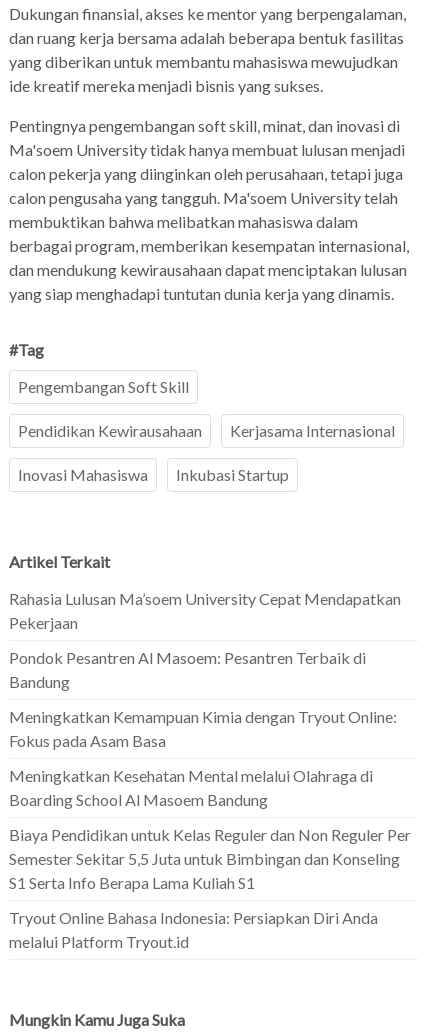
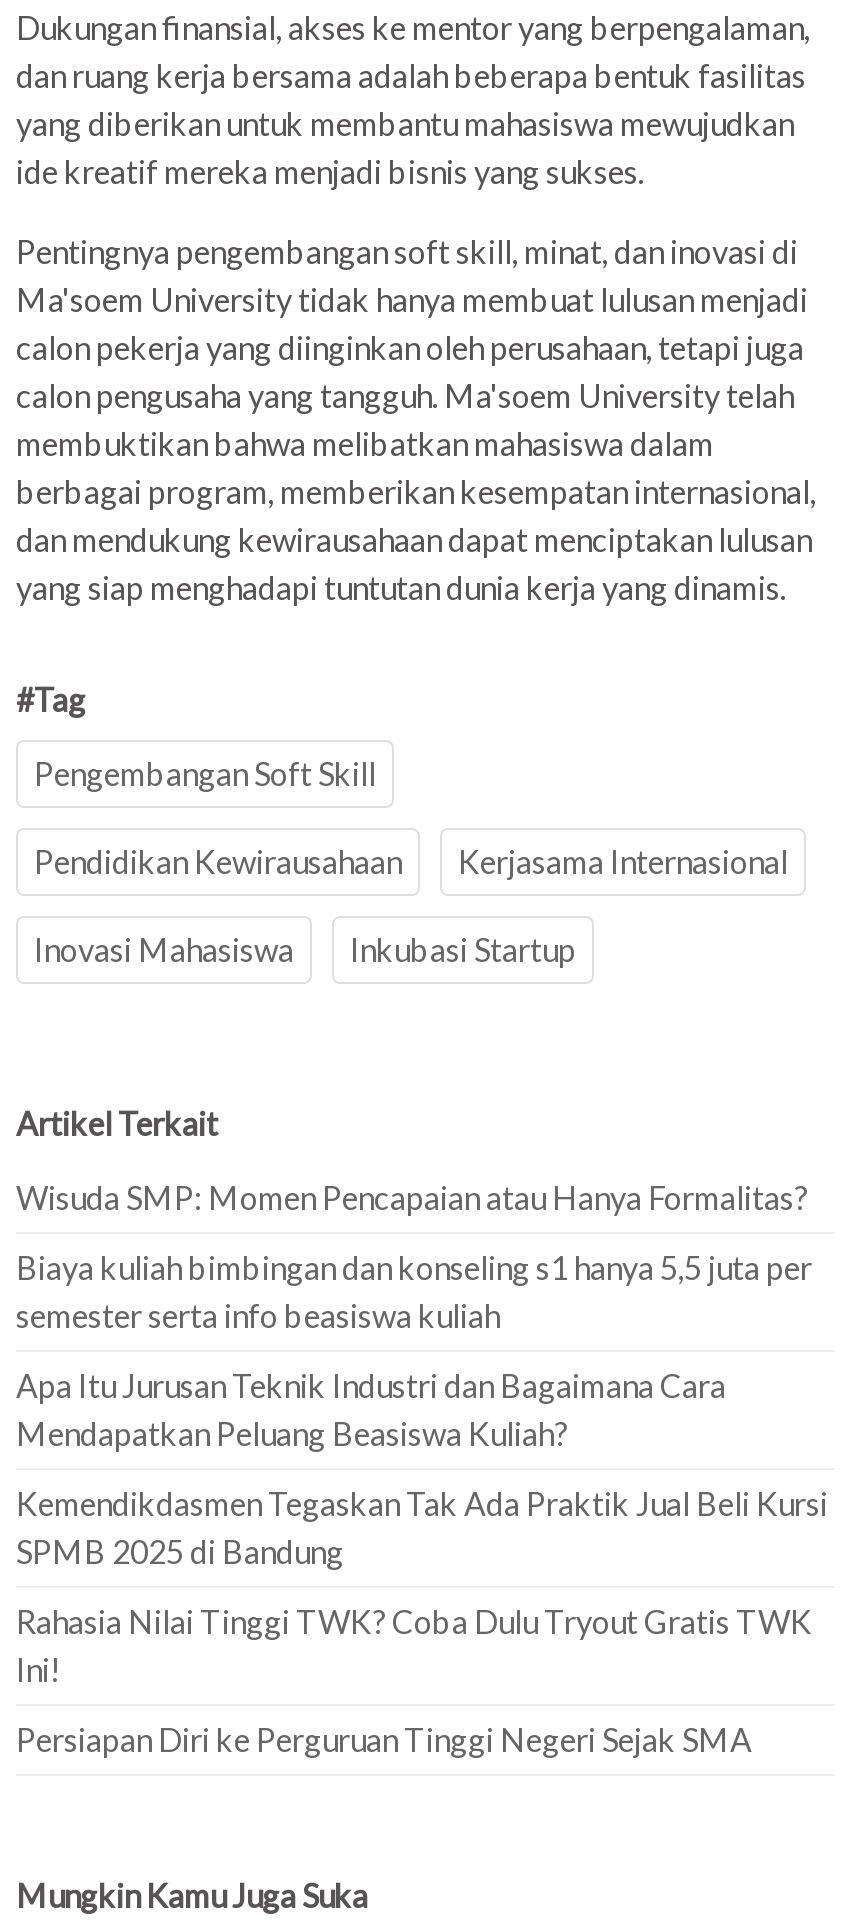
- Rahasia Lulusan Ma’soem University Cepat Mendapatkan
- Pekerjaan
+ Wisuda SMP: Momen Pencapaian atau Hanya Formalitas?

- Pondok Pesantren Al Masoem: Pesantren Terbaik di
- Bandung
+ Biaya kuliah bimbingan dan konseling s1 hanya 5,5 juta per
+ semester serta info beasiswa kuliah

- Meningkatkan Kemampuan Kimia dengan Tryout Online:
- Fokus pada Asam Basa
+ Apa Itu Jurusan Teknik Industri dan Bagaimana Cara
+ Mendapatkan Peluang Beasiswa Kuliah?

- Meningkatkan Kesehatan Mental melalui Olahraga di
- Boarding School Al Masoem Bandung
+ Kemendikdasmen Tegaskan Tak Ada Praktik Jual Beli Kursi
+ SPMB 2025 di Bandung

- Biaya Pendidikan untuk Kelas Reguler dan Non Reguler Per
- Semester Sekitar 5,5 Juta untuk Bimbingan dan Konseling
- S1 Serta Info Berapa Lama Kuliah S1
+ Rahasia Nilai Tinggi TWK? Coba Dulu Tryout Gratis TWK
+ Ini!

- Tryout Online Bahasa Indonesia: Persiapkan Diri Anda
- melalui Platform Tryout.id
+ Persiapan Diri ke Perguruan Tinggi Negeri Sejak SMA
